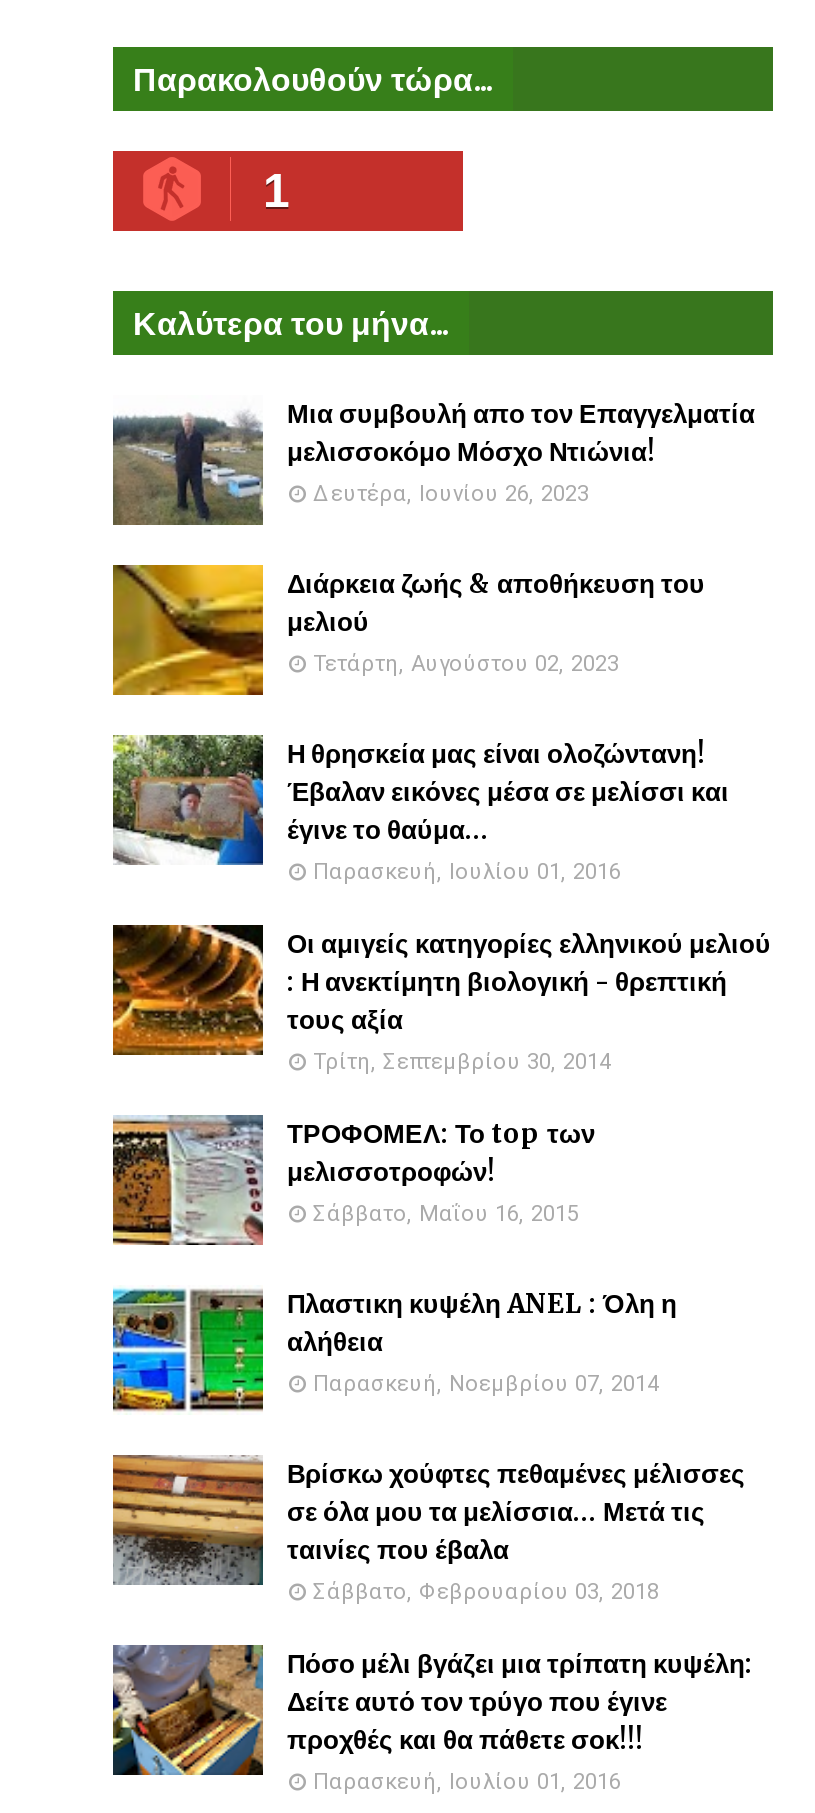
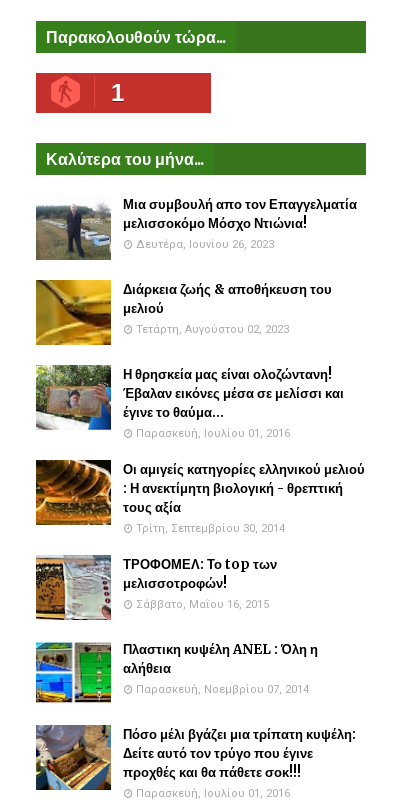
- [image]
- Βρίσκω χούφτες πεθαμένες μέλισσες
- σε όλα μου τα μελίσσια... Μετά τις
- ταινίες που έβαλα
- Σάββατο, Φεβρουαρίου 03, 2018
